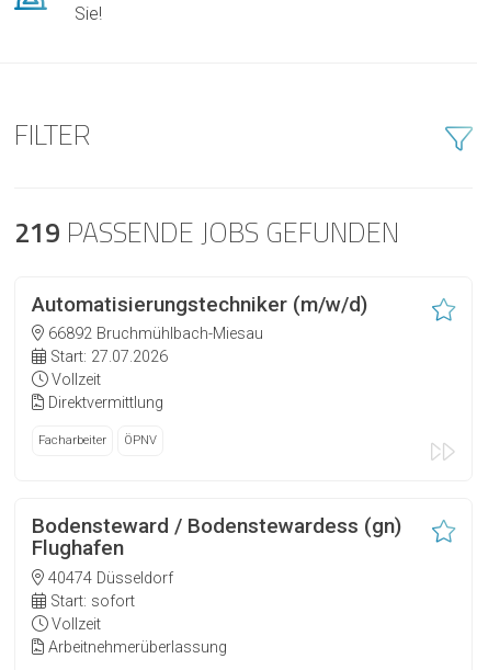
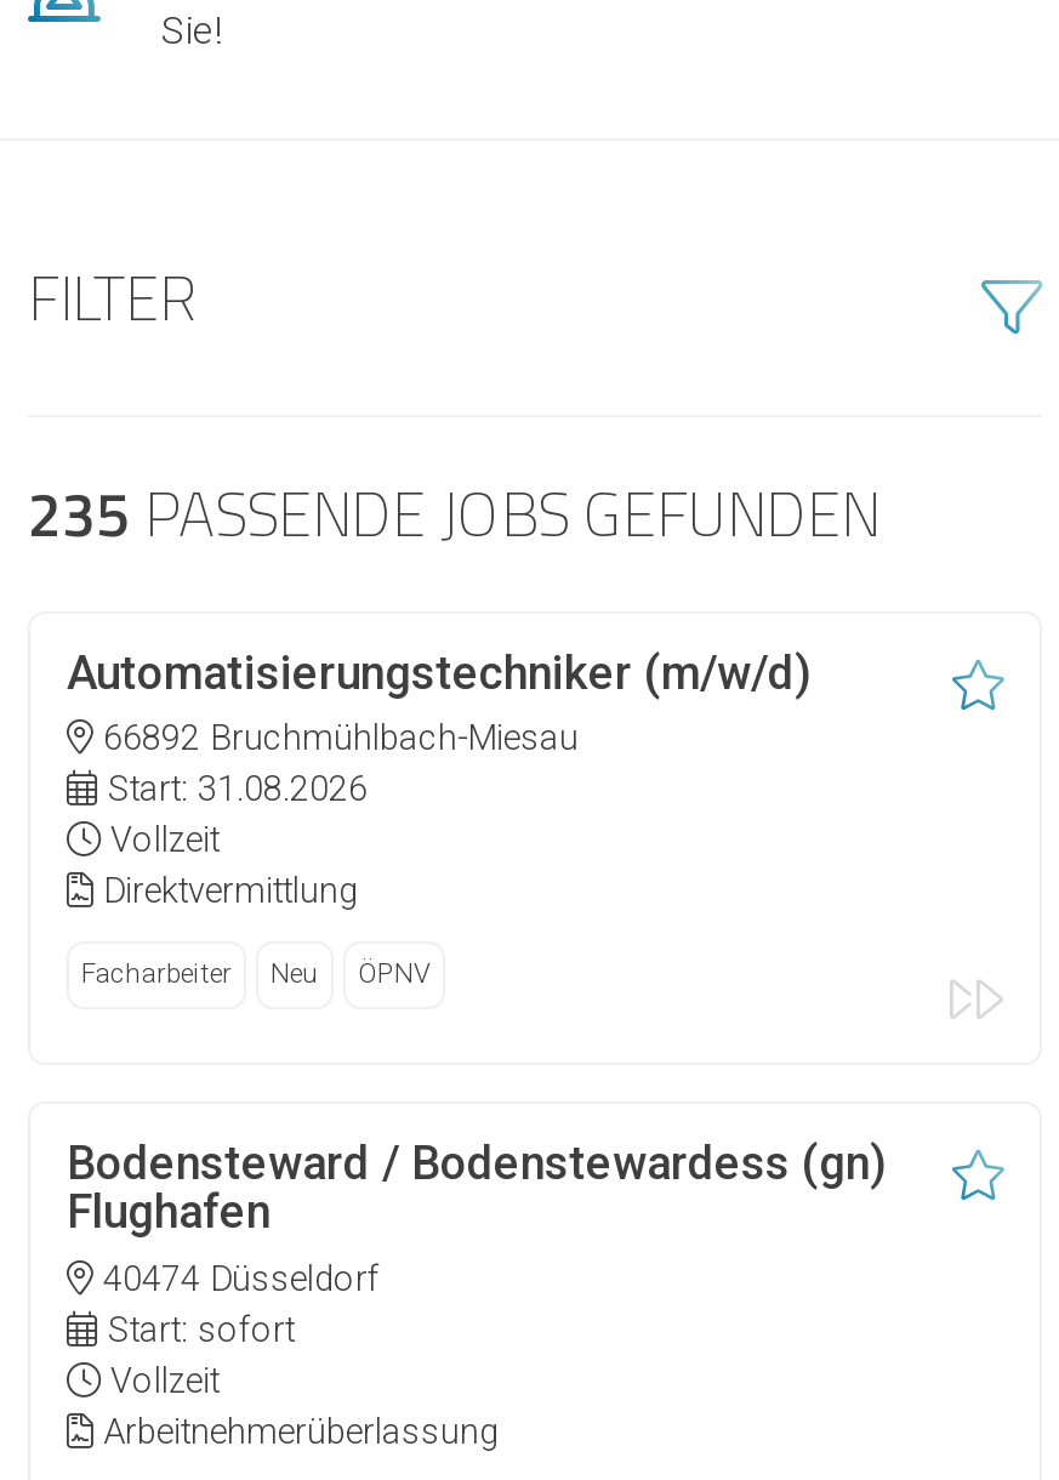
- 219 PASSENDE JOBS GEFUNDEN
+ 235 PASSENDE JOBS GEFUNDEN

- Start: 27.07.2026
+ Start: 31.08.2026

+ Neu
